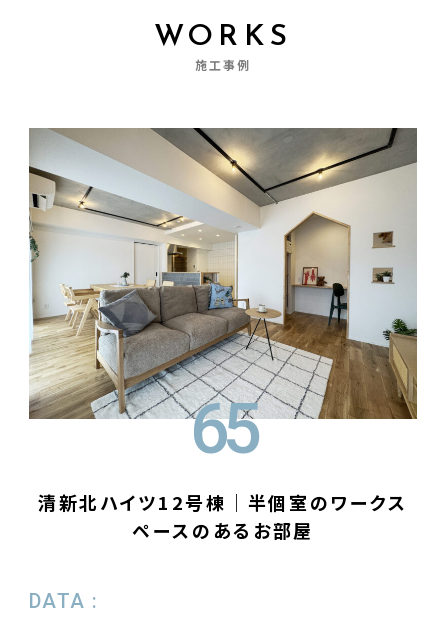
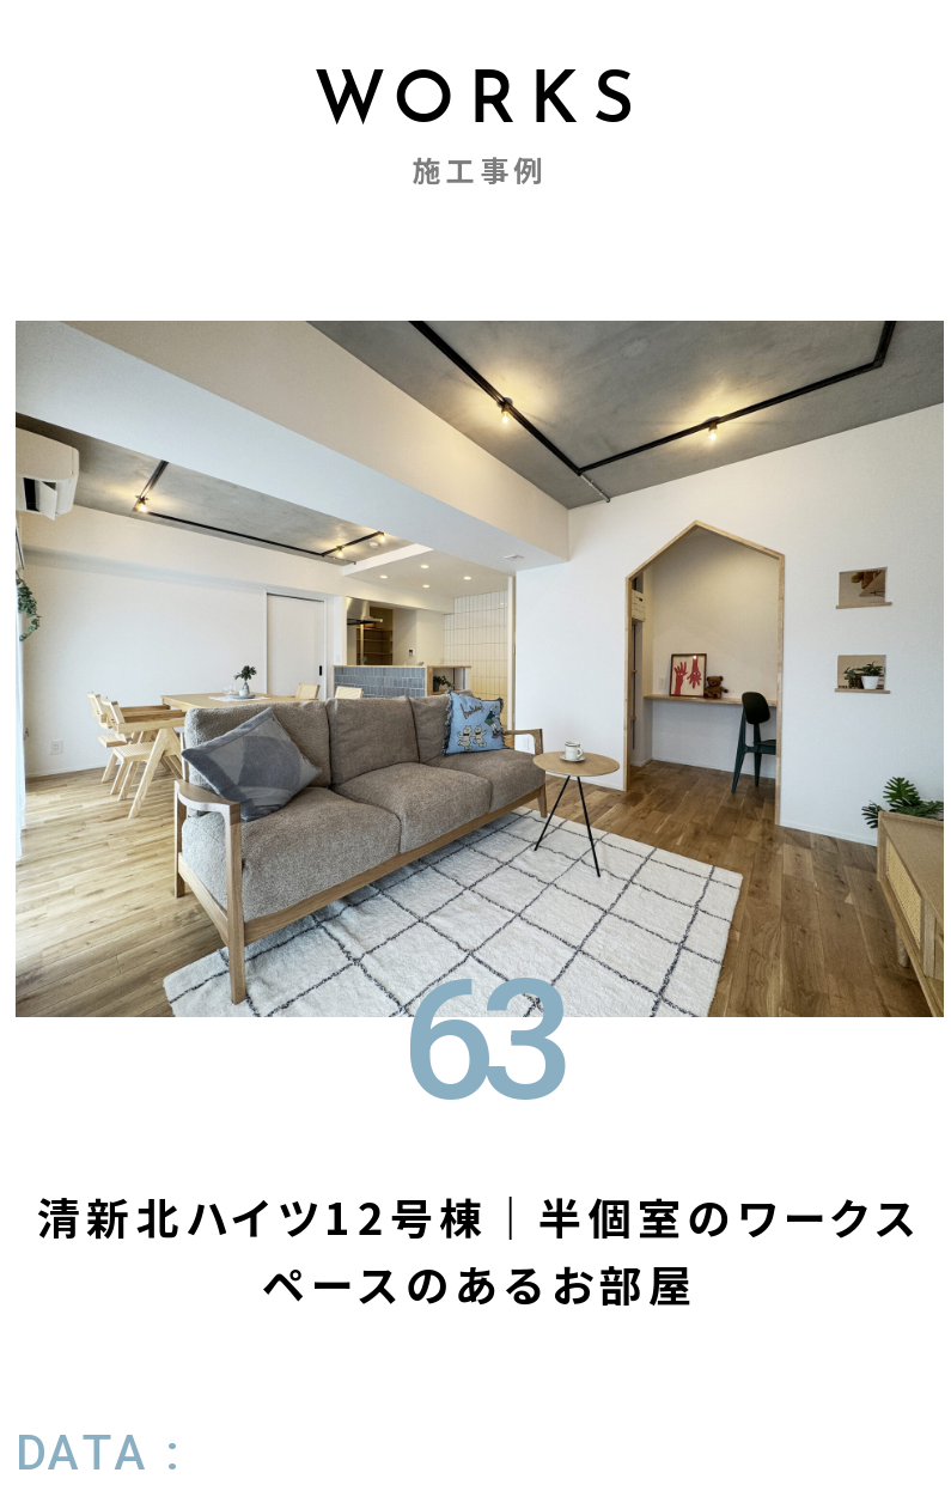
- 65
+ 63
